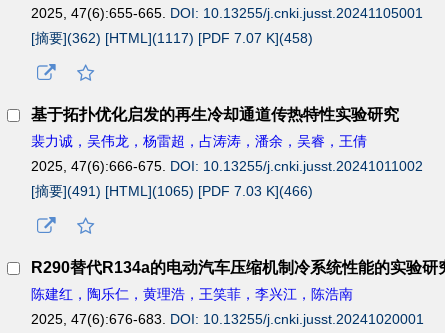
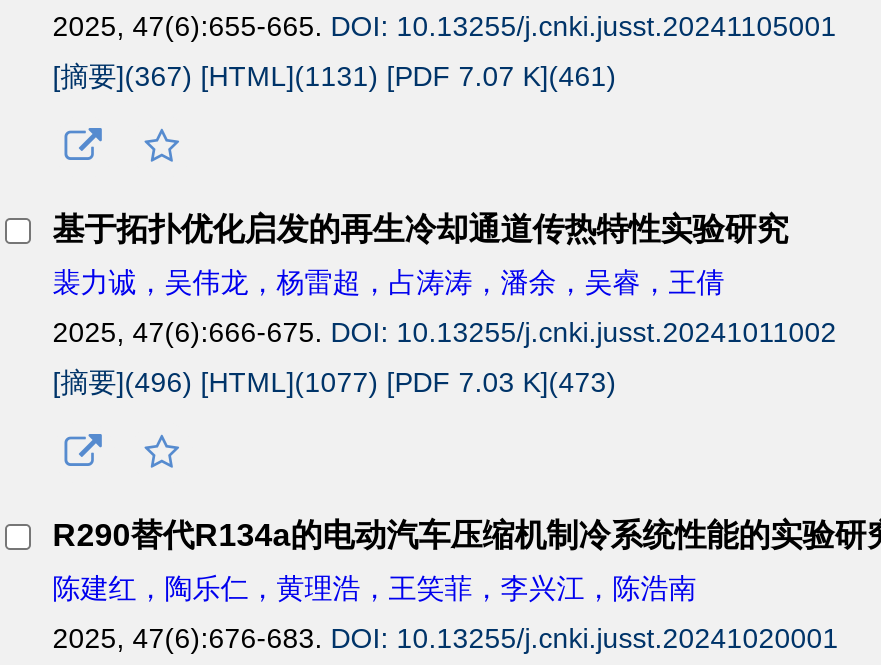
- [摘要](362) [HTML](1117) [PDF 7.07 K](458)
+ [摘要](367) [HTML](1131) [PDF 7.07 K](461)

- [摘要](491) [HTML](1065) [PDF 7.03 K](466)
+ [摘要](496) [HTML](1077) [PDF 7.03 K](473)
